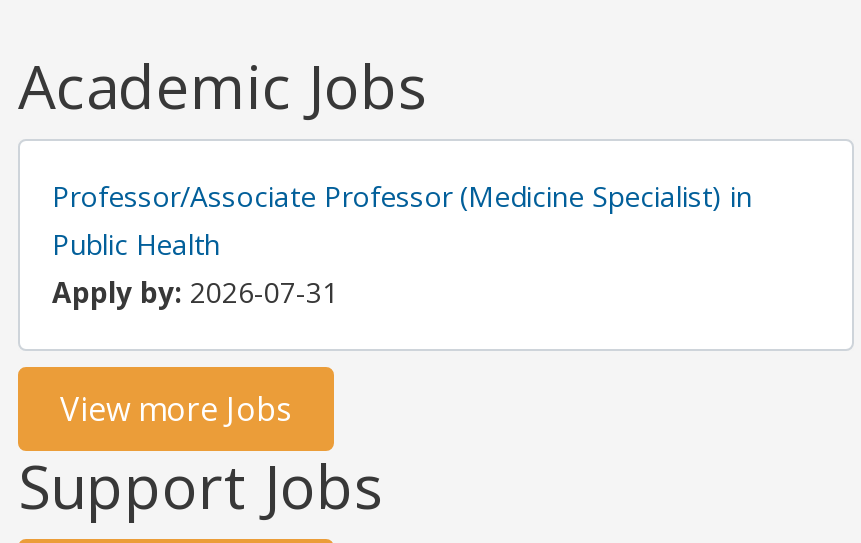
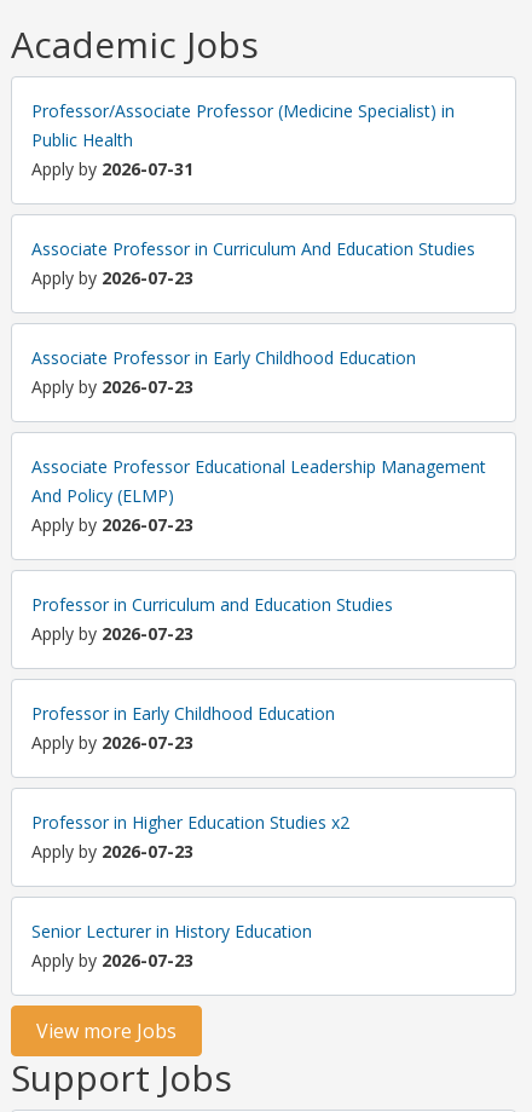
- Apply by: 2026-07-31
+ Apply by 2026-07-31
+ Associate Professor in Curriculum And Education Studies
+ Apply by 2026-07-23
+ Associate Professor in Early Childhood Education
+ Apply by 2026-07-23
+ Associate Professor Educational Leadership Management
+ And Policy (ELMP)
+ Apply by 2026-07-23
+ Professor in Curriculum and Education Studies
+ Apply by 2026-07-23
+ Professor in Early Childhood Education
+ Apply by 2026-07-23
+ Professor in Higher Education Studies x2
+ Apply by 2026-07-23
+ Senior Lecturer in History Education
+ Apply by 2026-07-23
